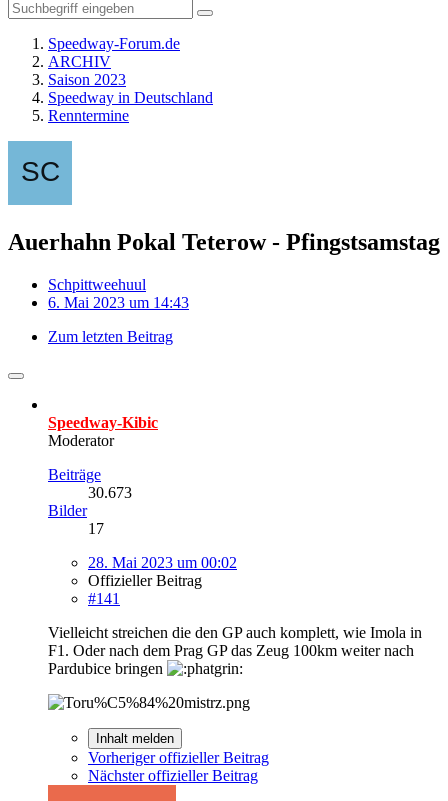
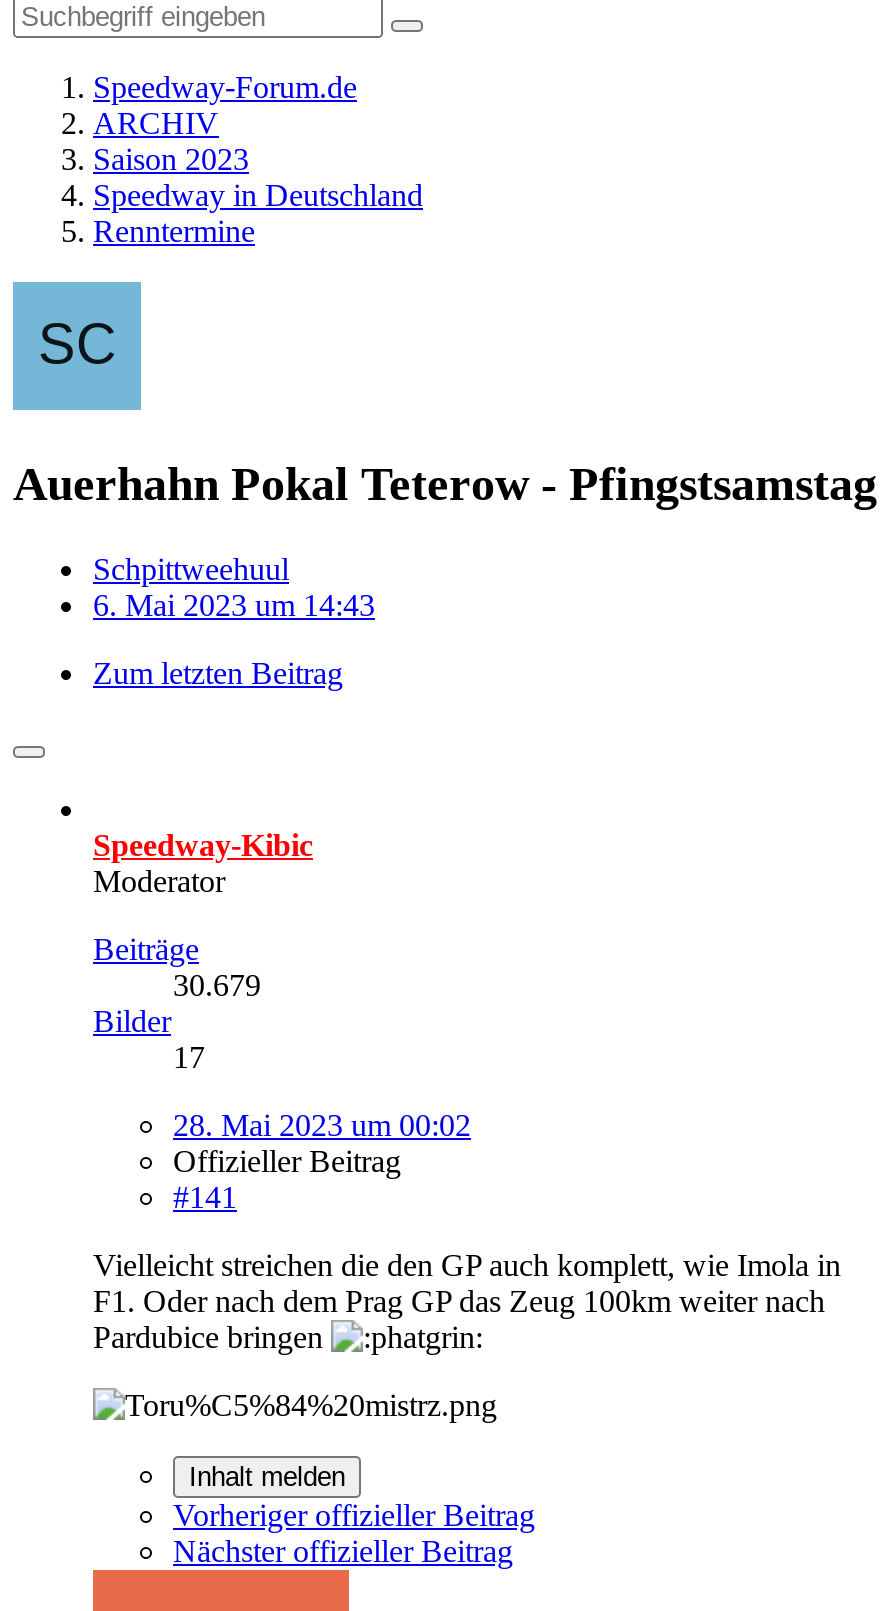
- 30.673
+ 30.679
